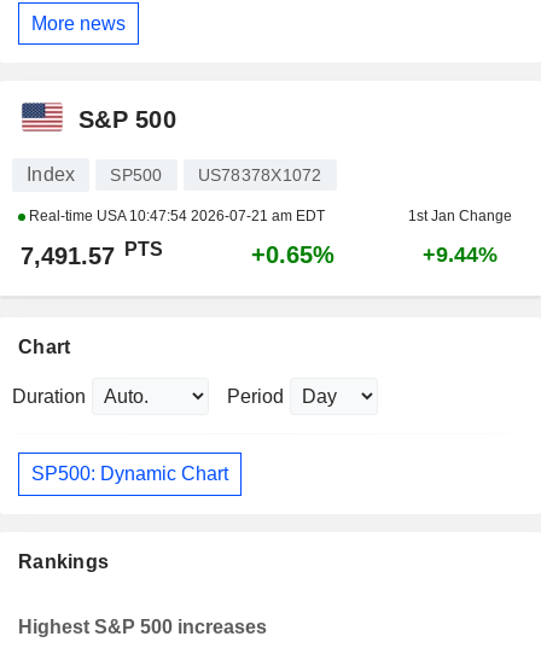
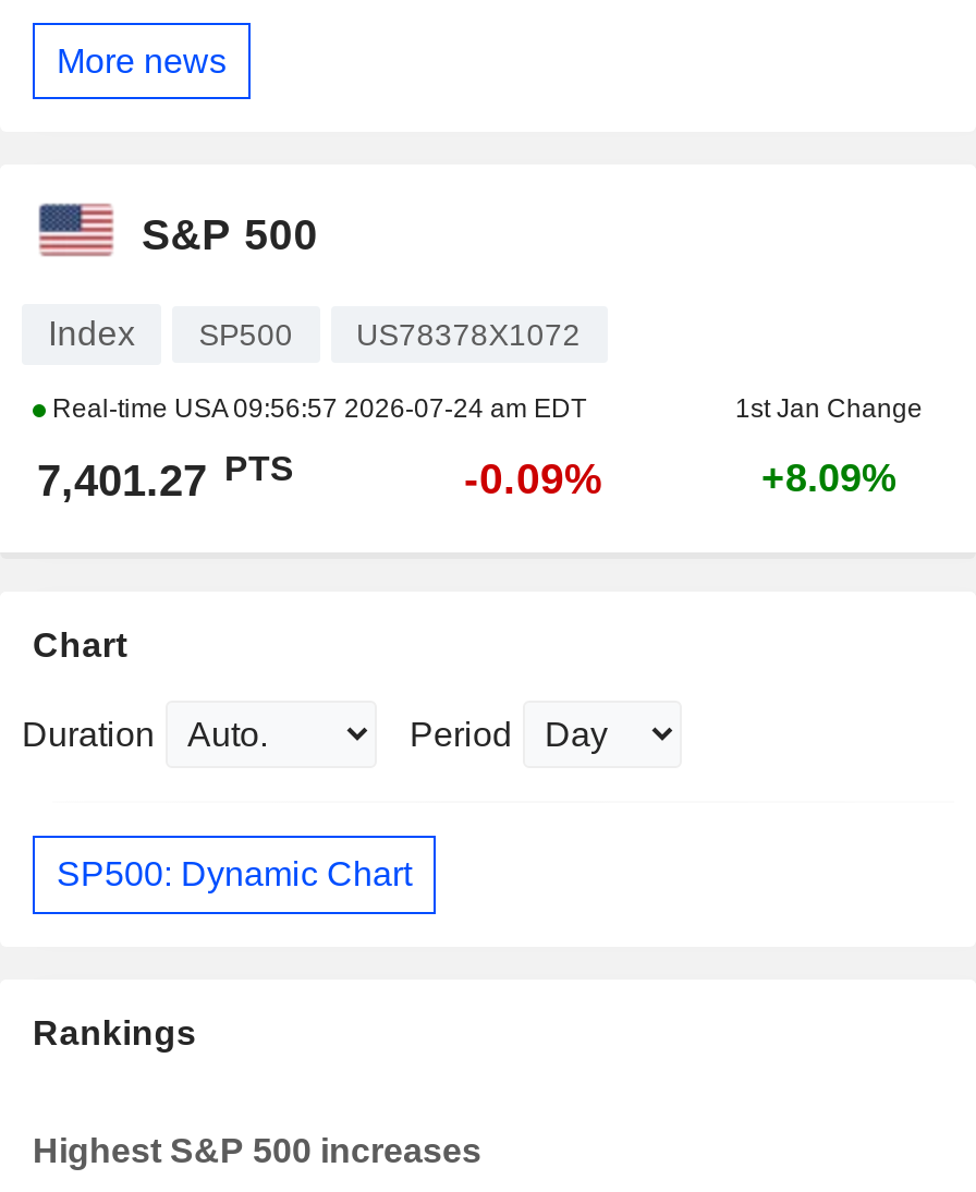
- Real-time USA 10:47:54 2026-07-21 am EDT
+ Real-time USA 09:56:57 2026-07-24 am EDT

- 7,491.57 PTS
+ 7,401.27 PTS

- +0.65%
+ -0.09%

- +9.44%
+ +8.09%
